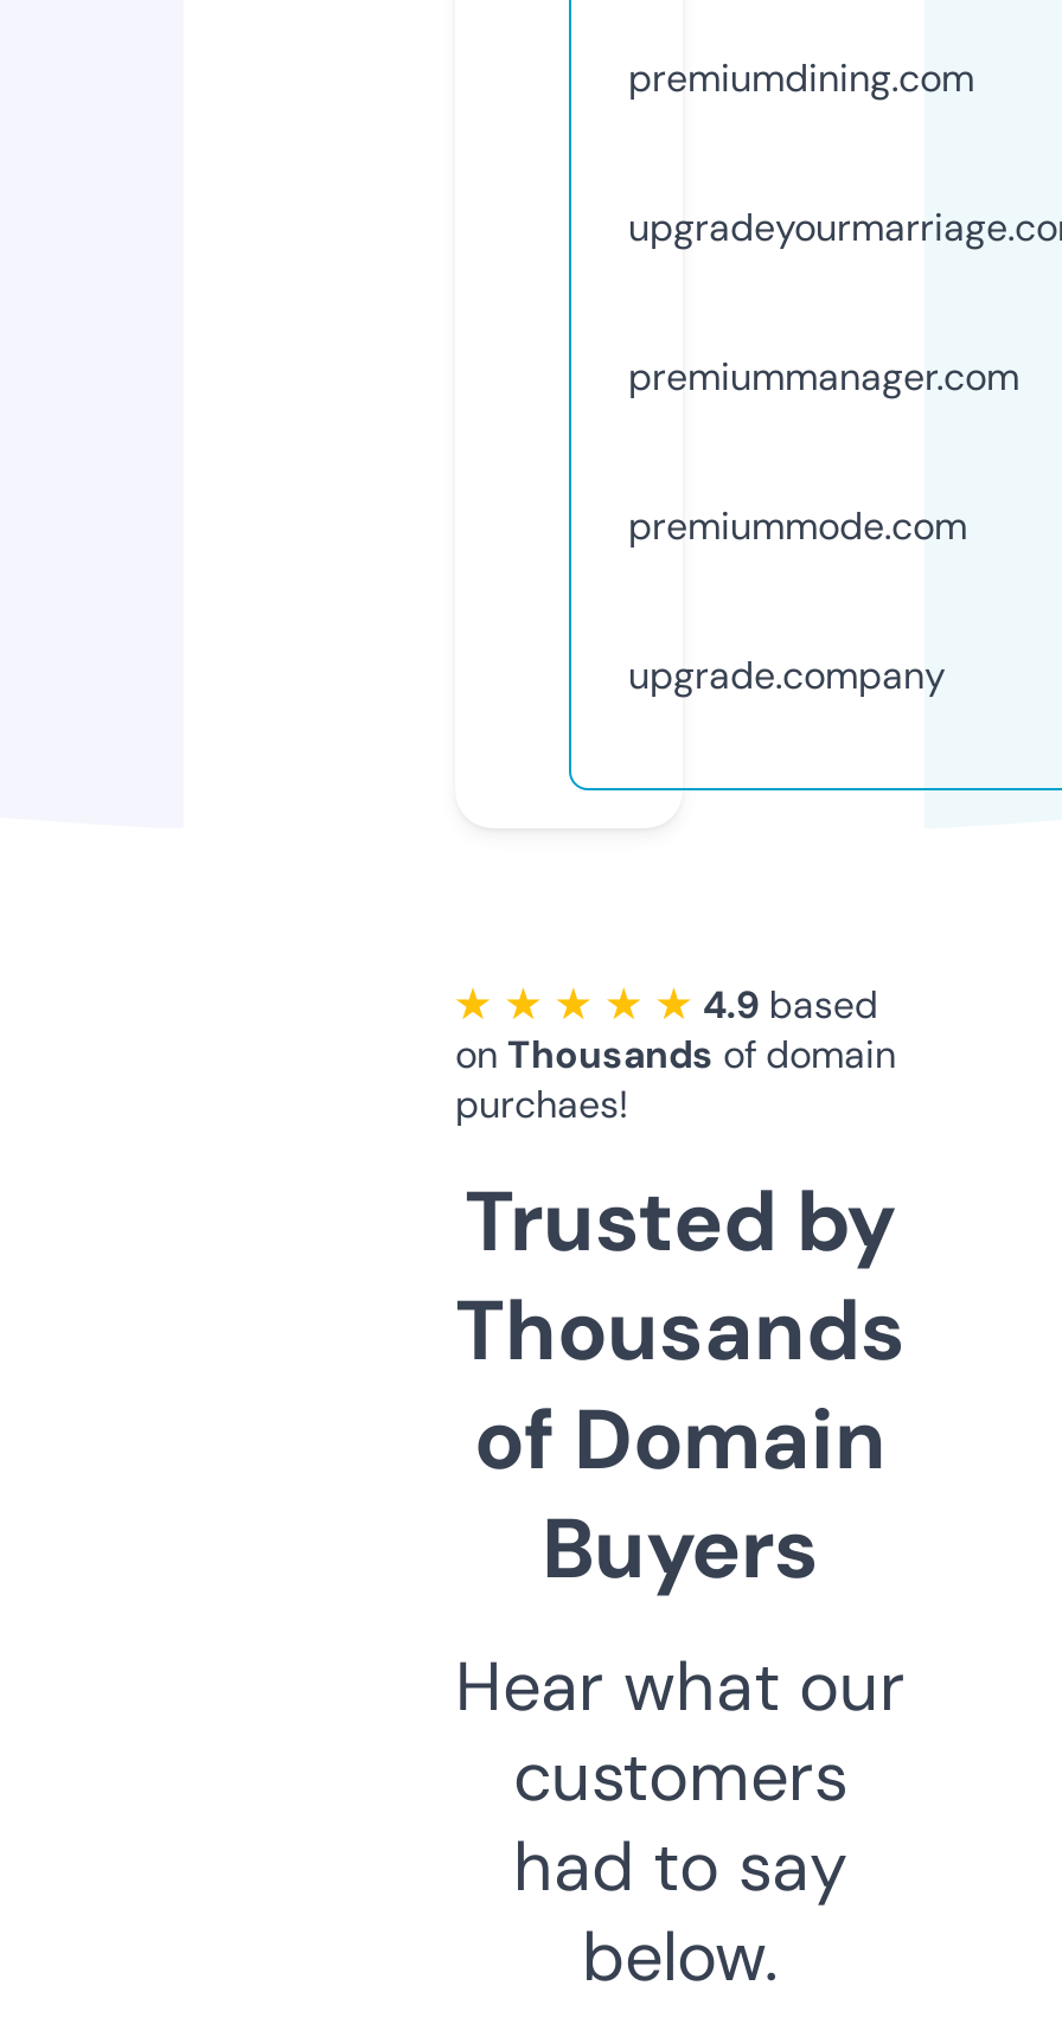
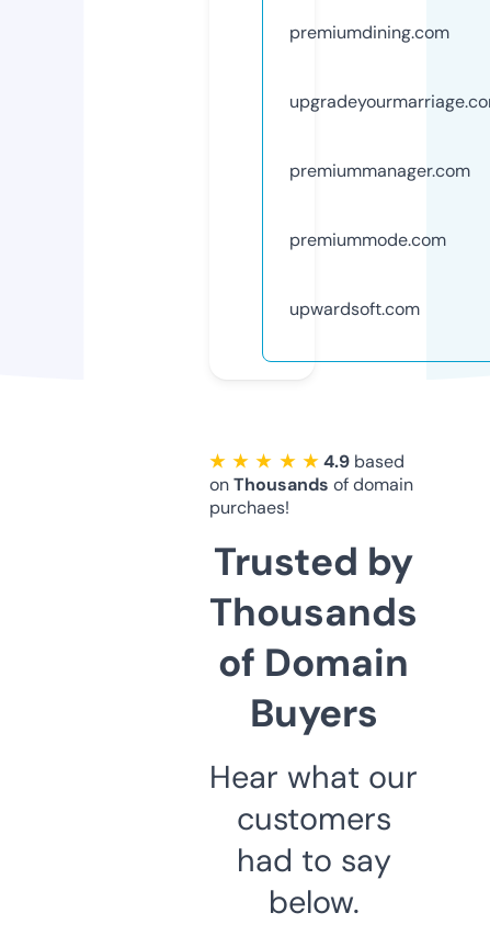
- upgrade.company
+ upwardsoft.com
